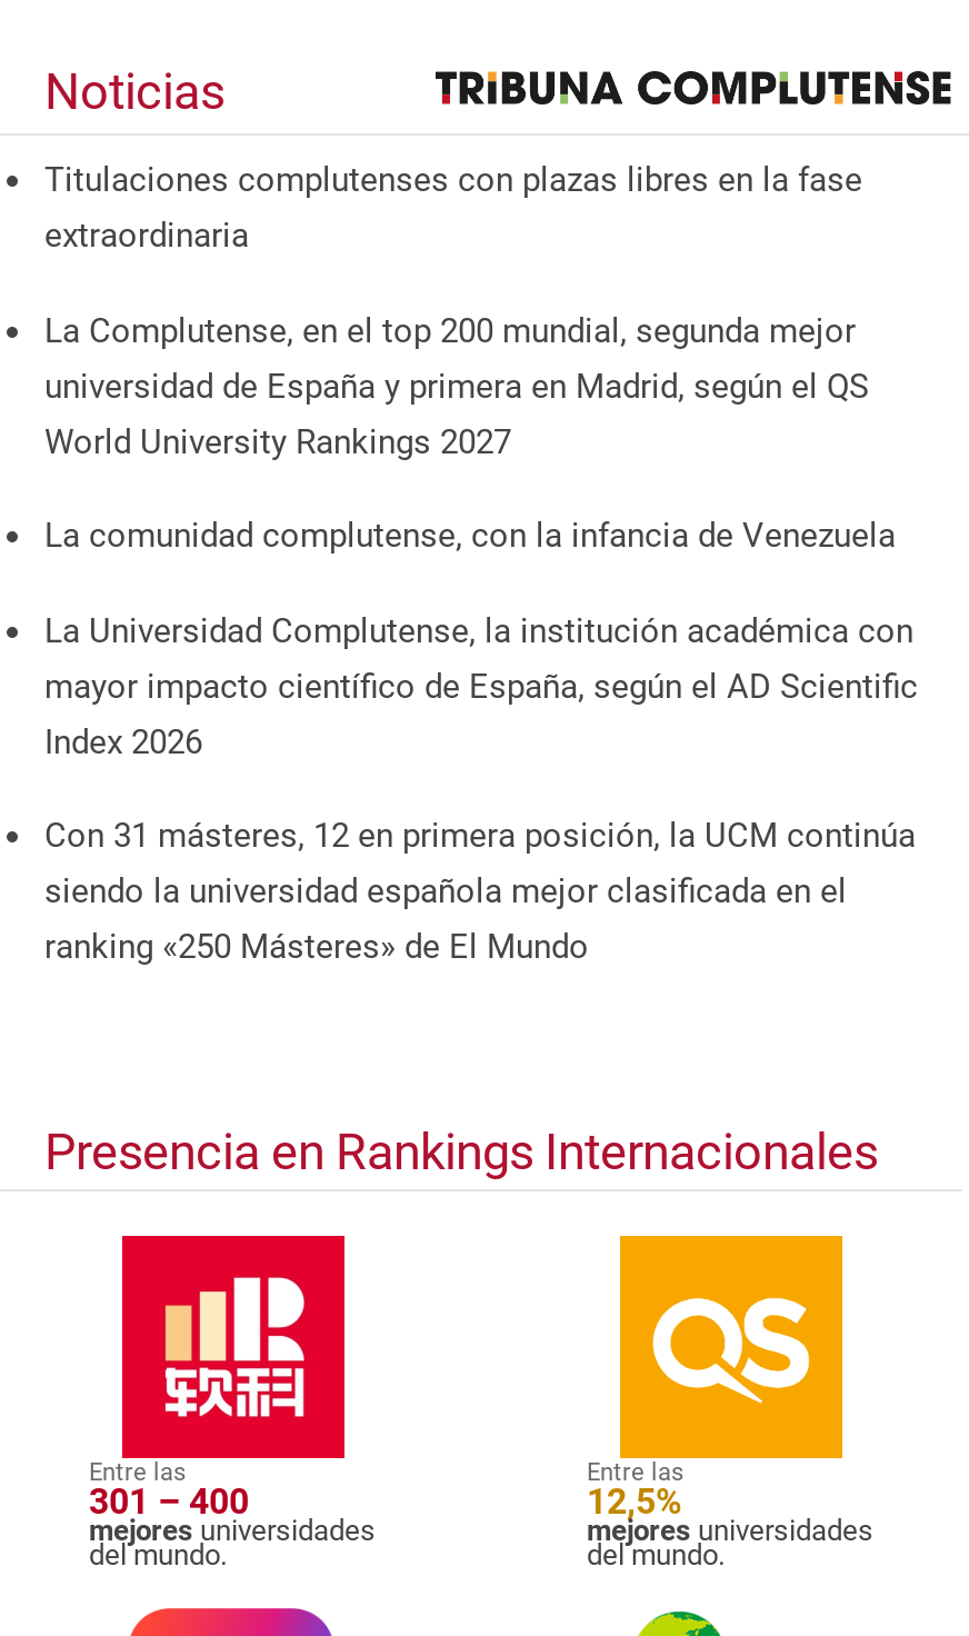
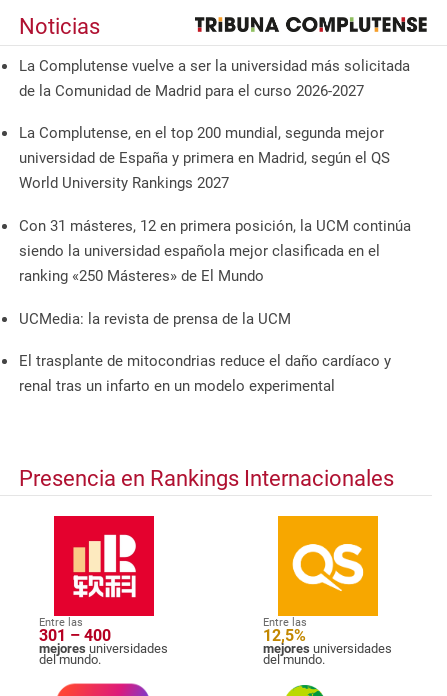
- Titulaciones complutenses con plazas libres en la fase
- extraordinaria
+ La Complutense vuelve a ser la universidad más solicitada
+ de la Comunidad de Madrid para el curso 2026-2027

- La comunidad complutense, con la infancia de Venezuela
- La Universidad Complutense, la institución académica con
- mayor impacto científico de España, según el AD Scientific
- Index 2026

moved up: Con 31 másteres, 12 en primera posición, la UCM continúa | siendo la universidad española mejor clasificada en el | ranking «250 Másteres» de El Mundo

+ UCMedia: la revista de prensa de la UCM
+ El trasplante de mitocondrias reduce el daño cardíaco y
+ renal tras un infarto en un modelo experimental
